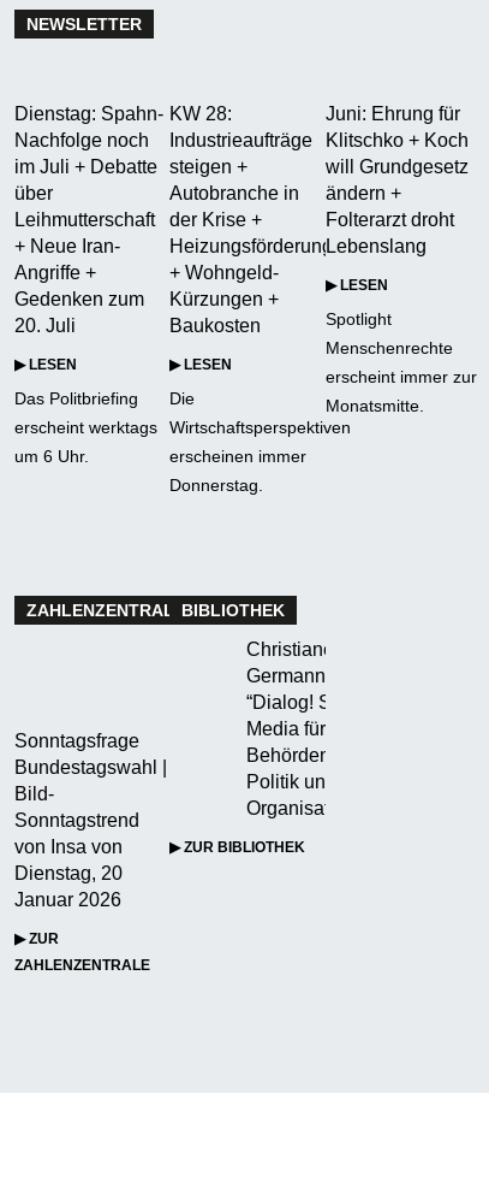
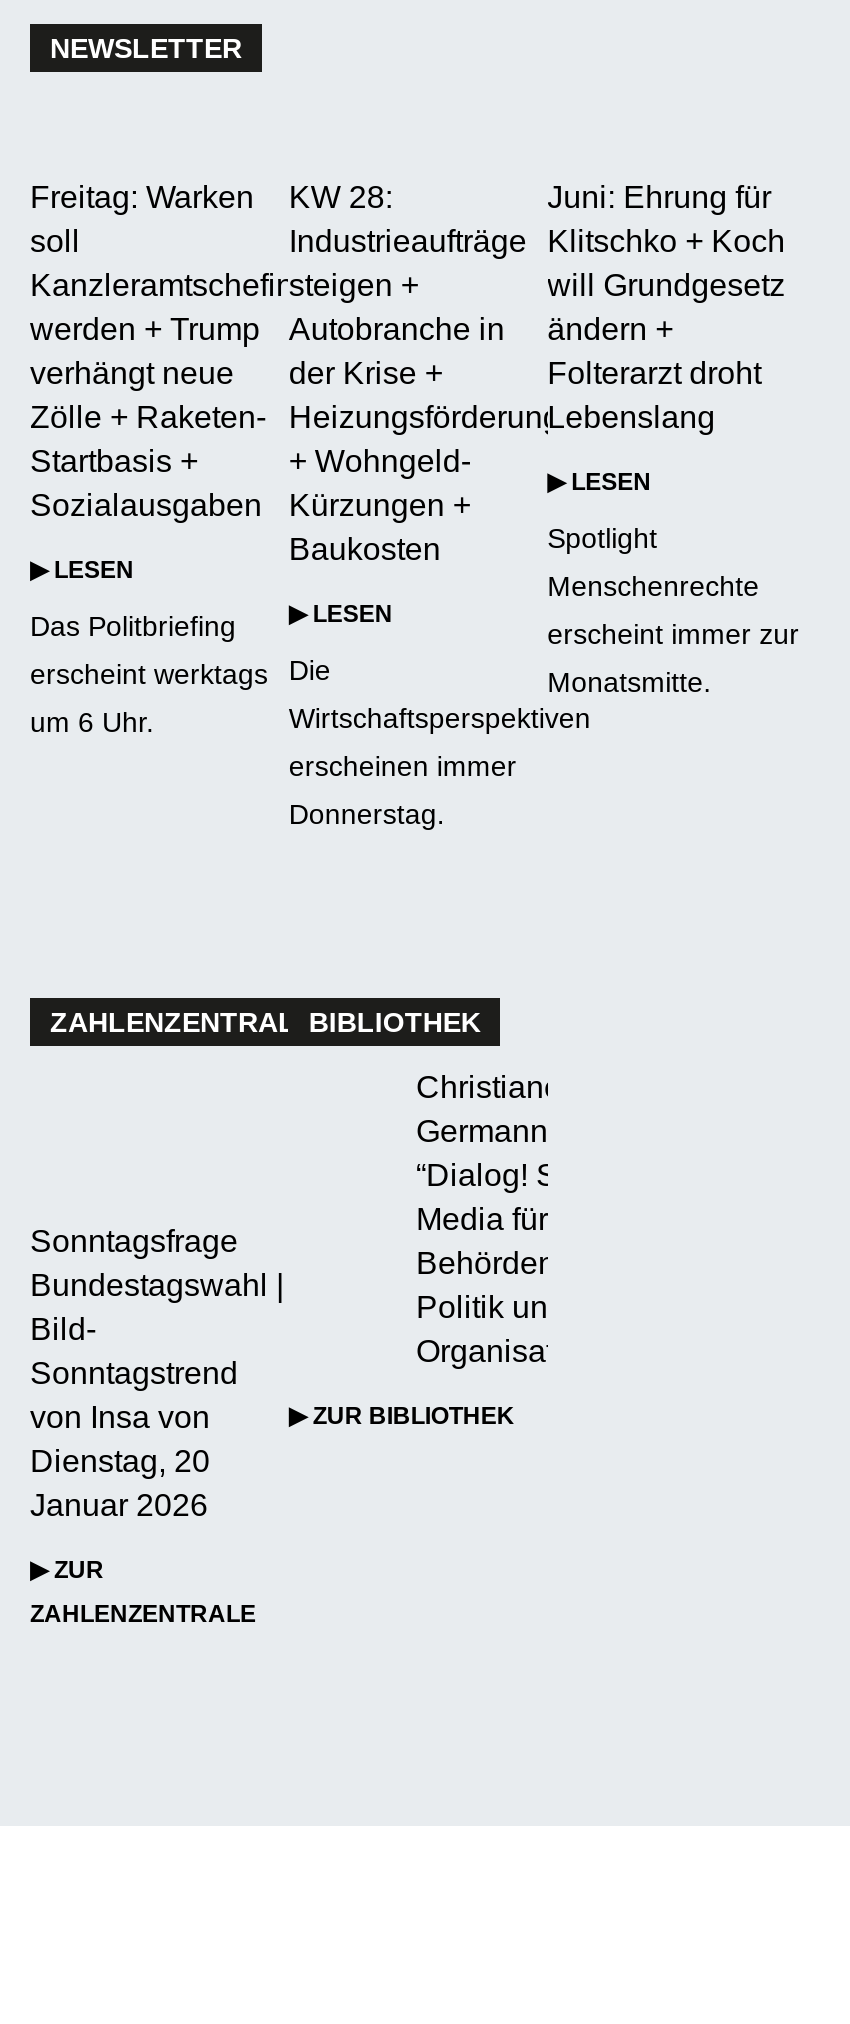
- Dienstag: Spahn-
- Nachfolge noch
- im Juli + Debatte
- über
- Leihmutterschaft
- + Neue Iran-
- Angriffe +
- Gedenken zum
- 20. Juli
+ Freitag: Warken
+ soll
+ Kanzleramtschefin
+ werden + Trump
+ verhängt neue
+ Zölle + Raketen-
+ Startbasis +
+ Sozialausgaben

moved up: Das Politbriefing | erscheint werktags | um 6 Uhr.
